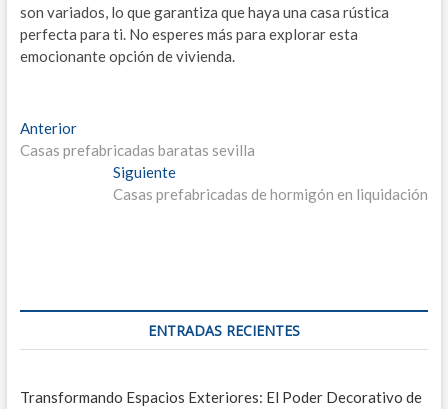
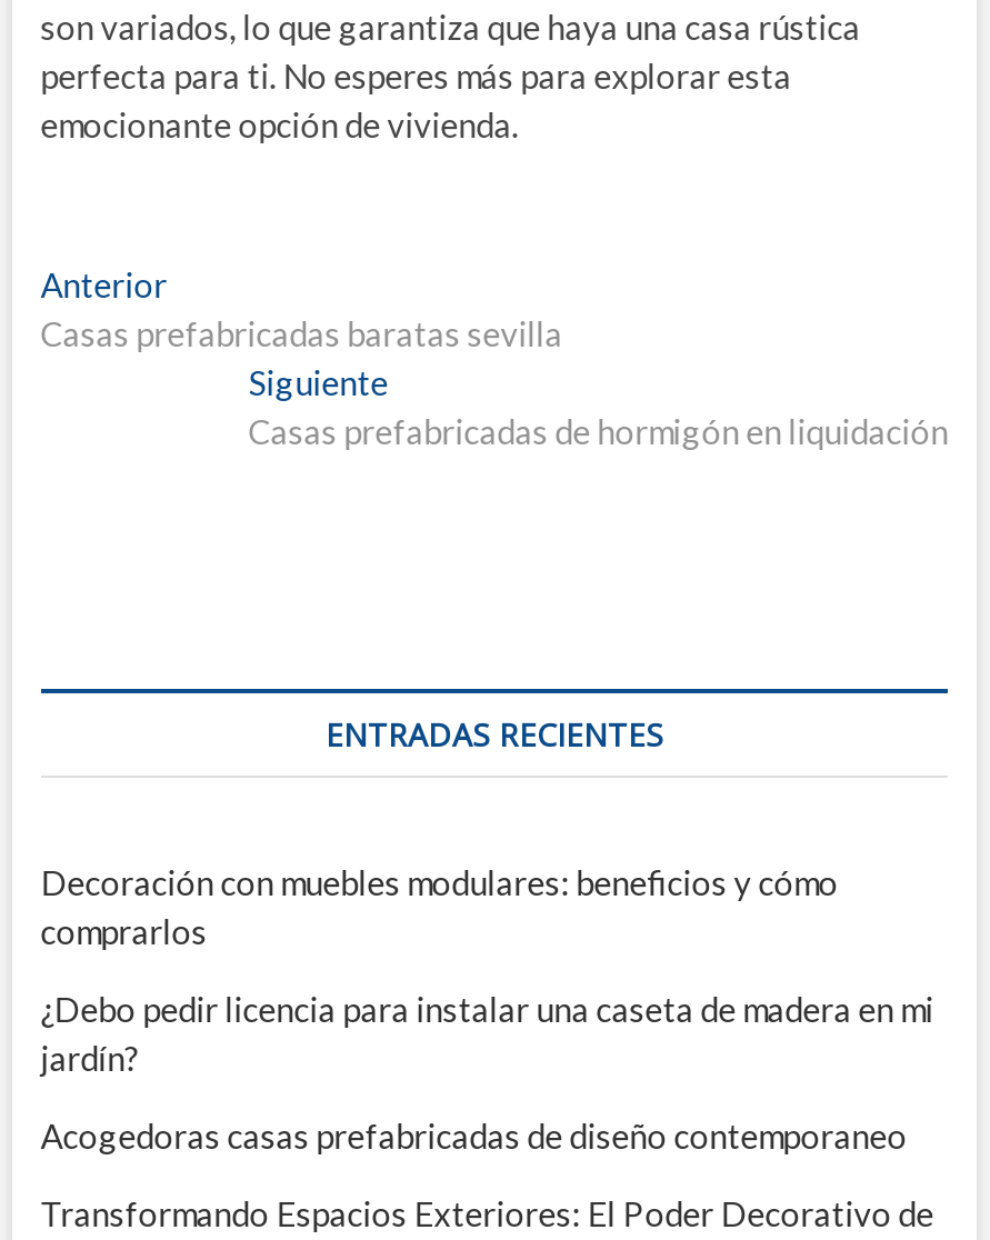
+ Decoración con muebles modulares: beneficios y cómo
+ comprarlos
+ ¿Debo pedir licencia para instalar una caseta de madera en mi
+ jardín?
+ Acogedoras casas prefabricadas de diseño contemporaneo
